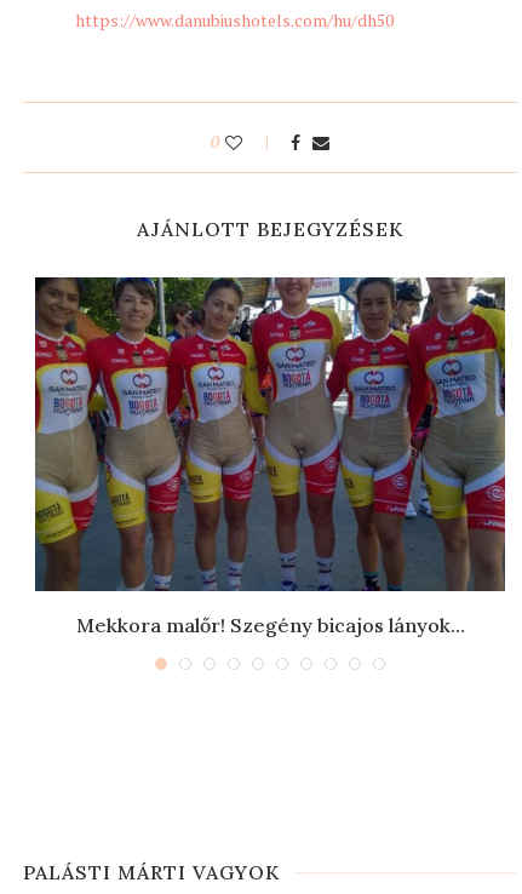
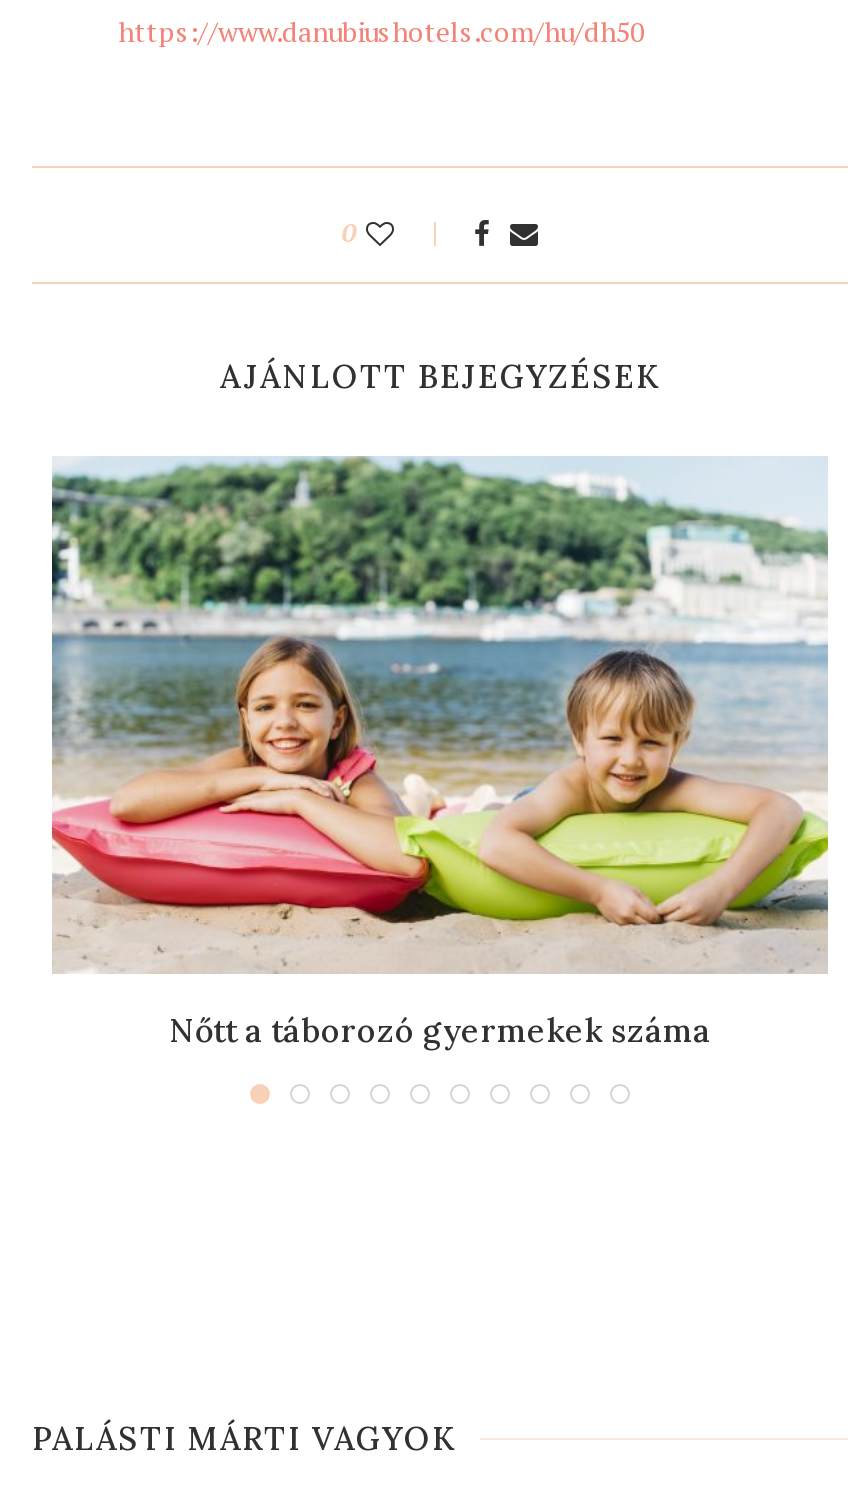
- [image]
- Mekkora malőr! Szegény bicajos lányok…
+ [image]
+ Nőtt a táborozó gyermekek száma
